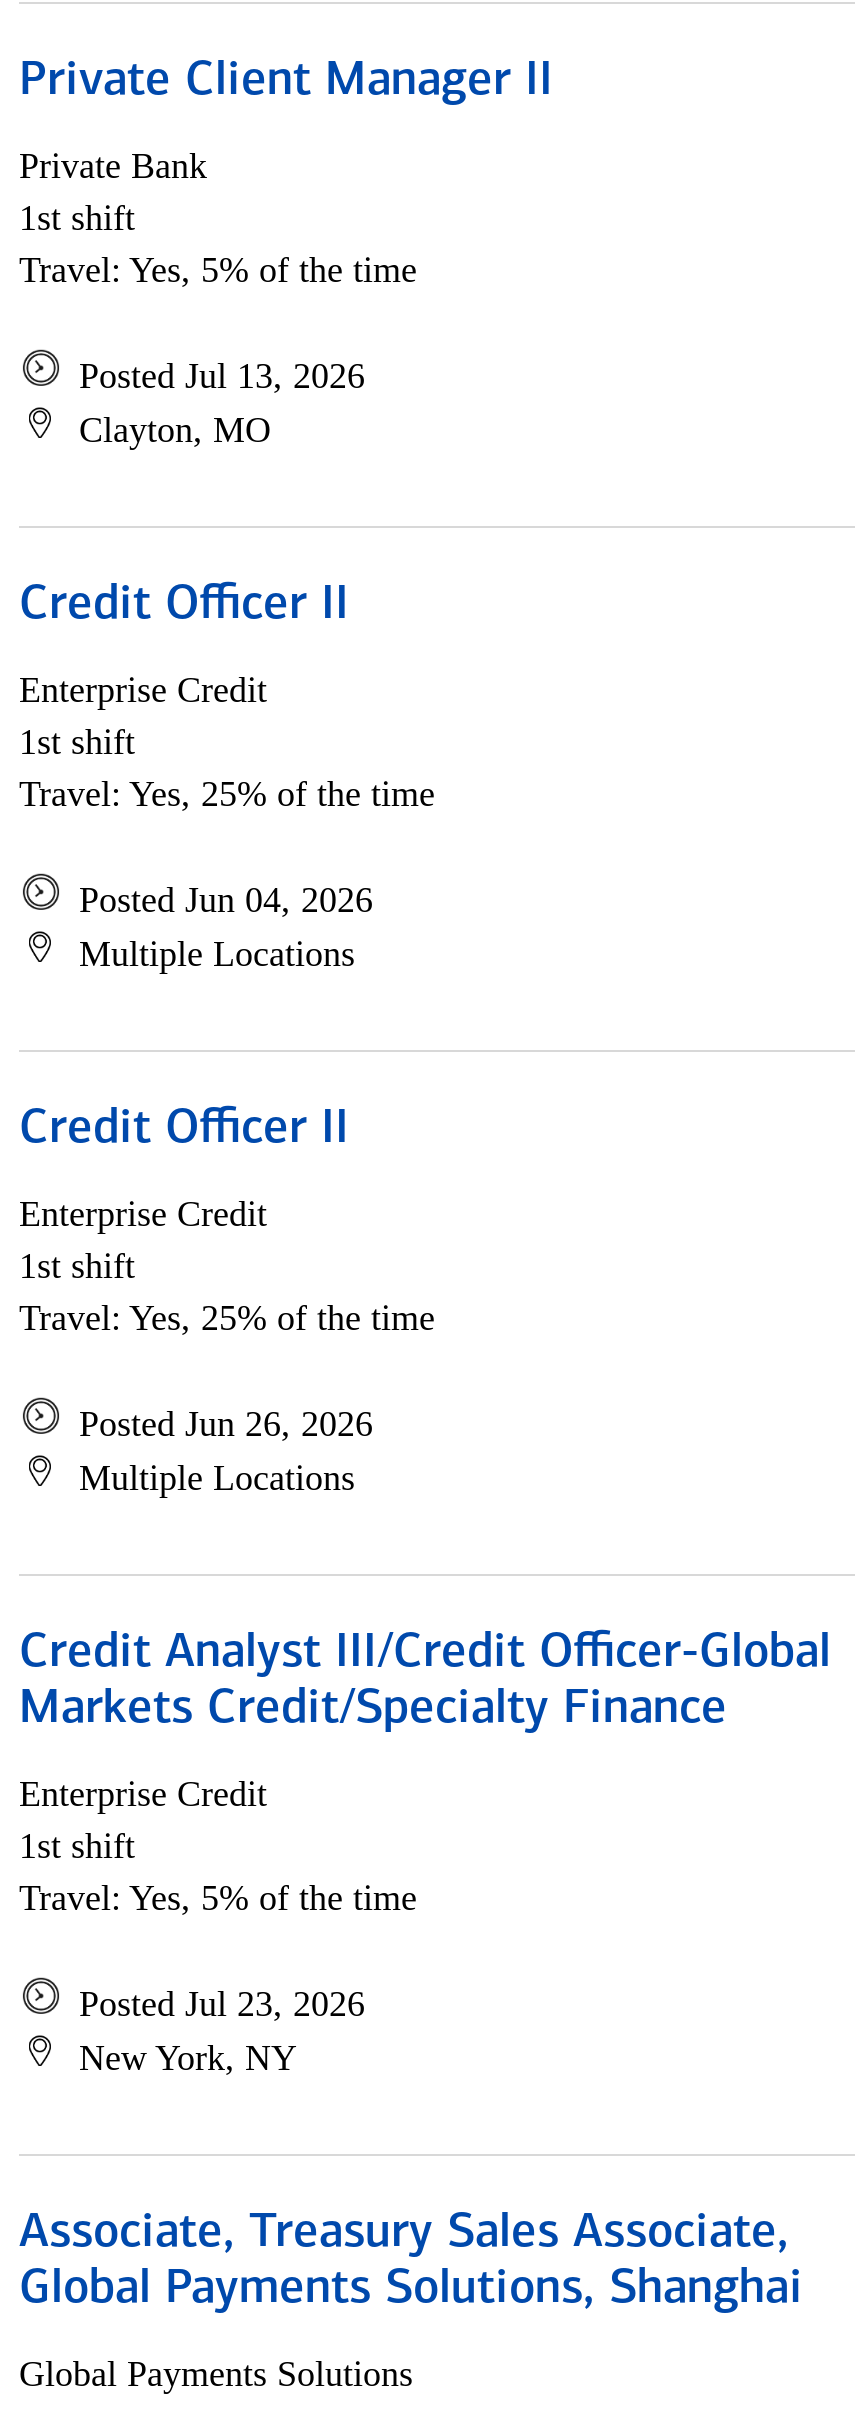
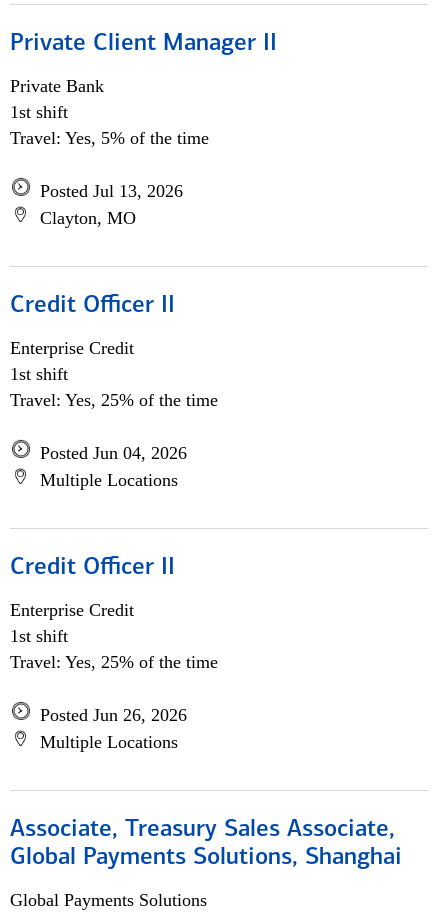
- Credit Analyst III/Credit Officer-Global
- Markets Credit/Specialty Finance
- Enterprise Credit
- 1st shift
- Travel: Yes, 5% of the time
- Posted Jul 23, 2026
- New York, NY
